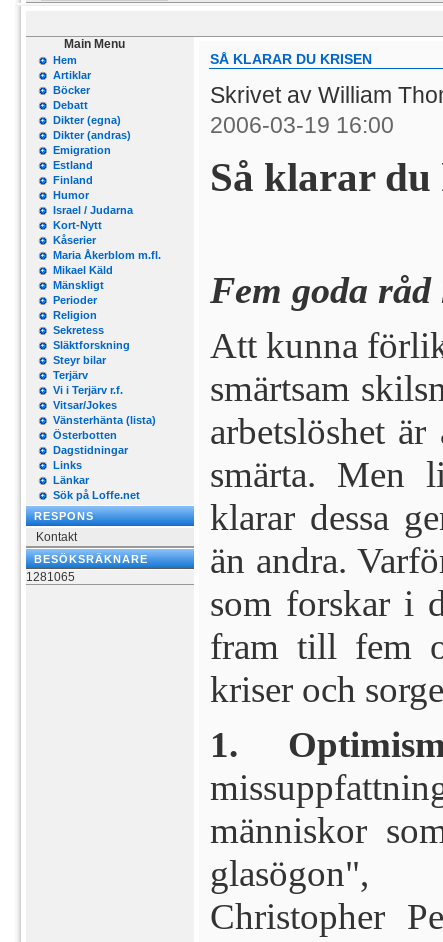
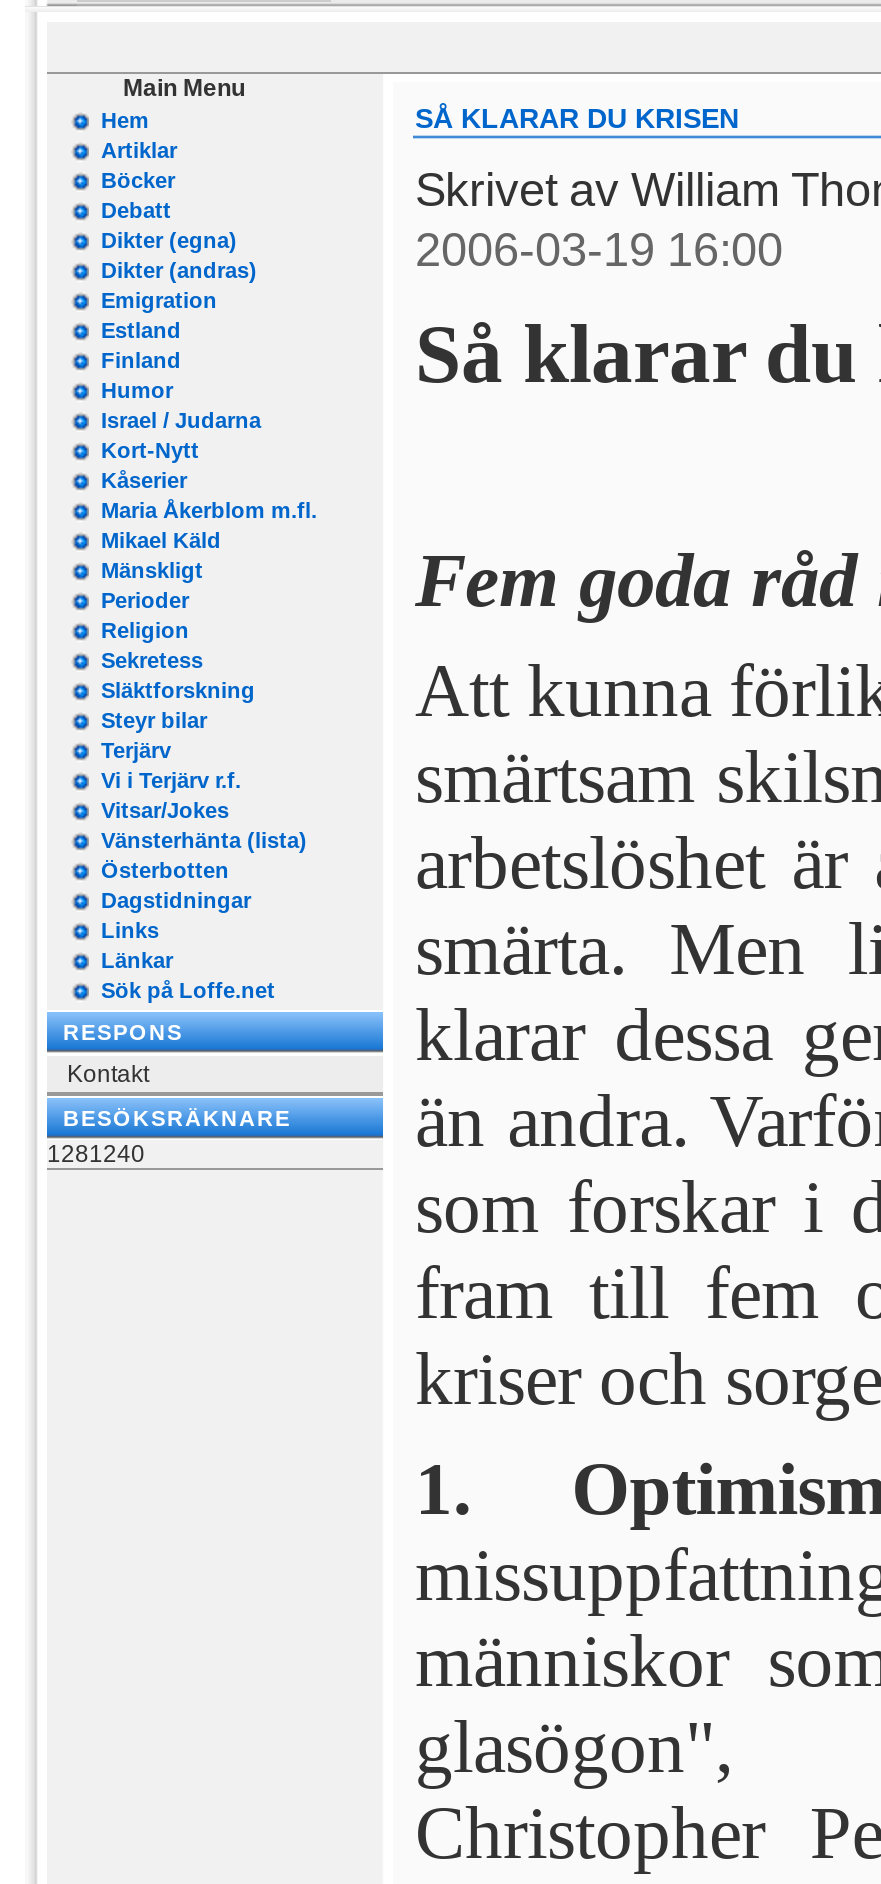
- 1281065
+ 1281240
